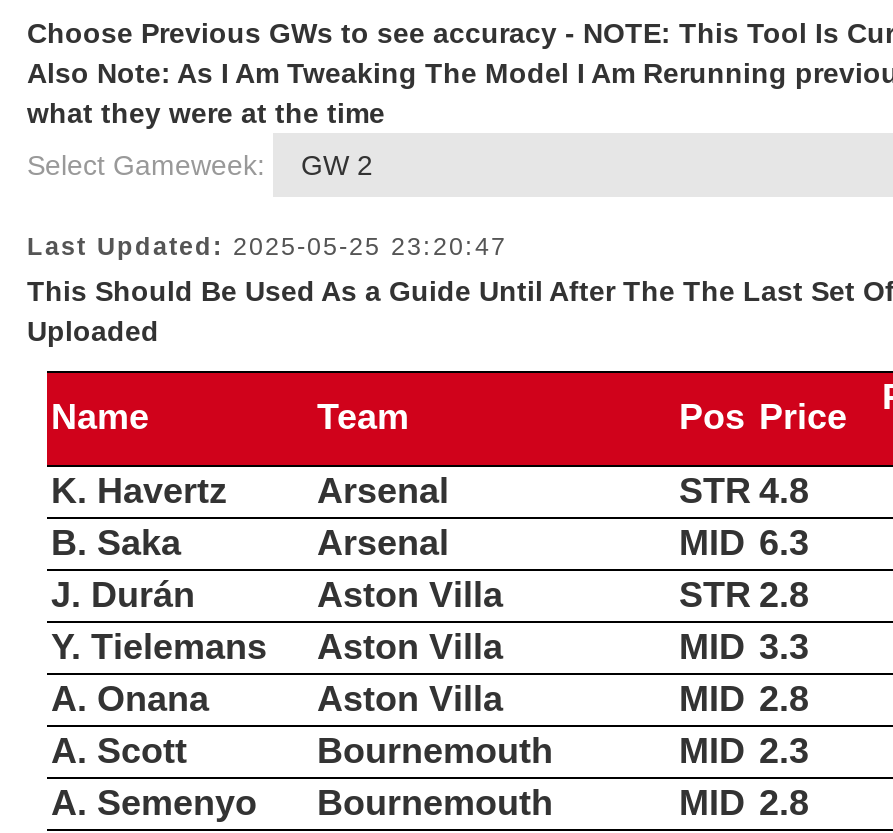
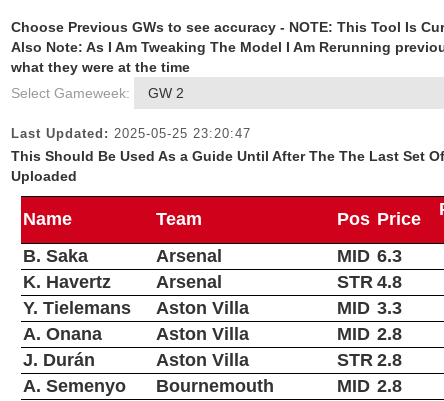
- K. Havertz
- Arsenal
- STR 4.8

- J. Durán
- Aston Villa
- STR 2.8
+ K. Havertz
+ Arsenal
+ STR 4.8

- A. Scott
- Bournemouth
- MID 2.3
+ J. Durán
+ Aston Villa
+ STR 2.8
